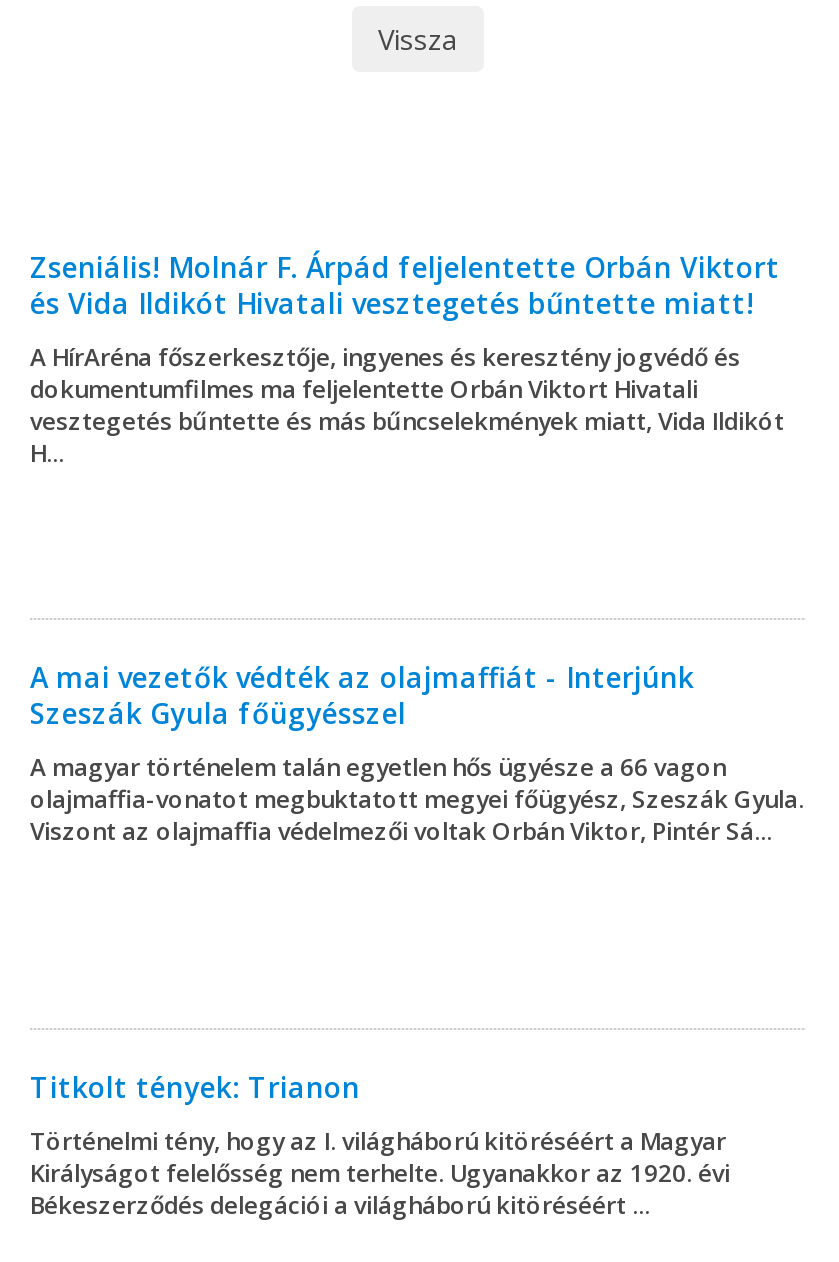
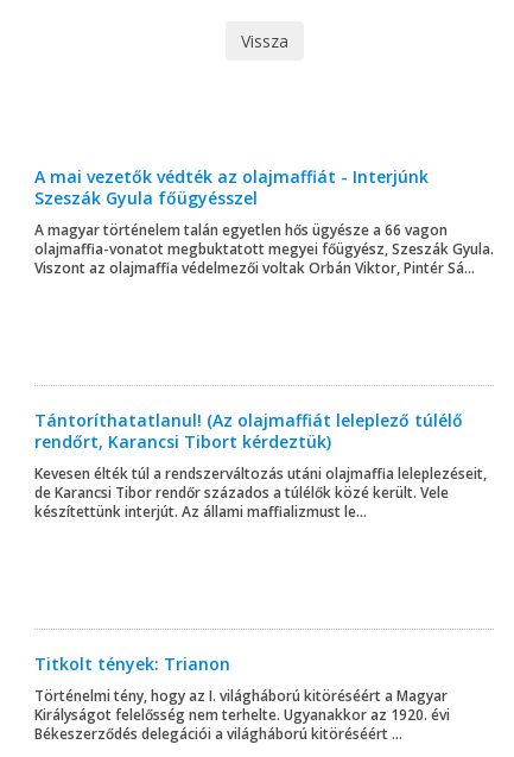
- Zseniális! Molnár F. Árpád feljelentette Orbán Viktort
- és Vida Ildikót Hivatali vesztegetés bűntette miatt!
- A HírAréna főszerkesztője, ingyenes és keresztény jogvédő és
- dokumentumfilmes ma feljelentette Orbán Viktort Hivatali
- vesztegetés bűntette és más bűncselekmények miatt, Vida Ildikót
- H...

moved up: A mai vezetők védték az olajmaffiát - Interjúnk | Szeszák Gyula főügyésszel | A magyar történelem talán egyetlen hős ügyésze a 66 vagon | olajmaffia-vonatot megbuktatott megyei főügyész, Szeszák Gyula. | Viszont az olajmaffia védelmezői voltak Orbán Viktor, Pintér Sá...

+ Tántoríthatatlanul! (Az olajmaffiát leleplező túlélő
+ rendőrt, Karancsi Tibort kérdeztük)
+ Kevesen élték túl a rendszerváltozás utáni olajmaffia leleplezéseit,
+ de Karancsi Tibor rendőr százados a túlélők közé került. Vele
+ készítettünk interjút. Az állami maffializmust le...
